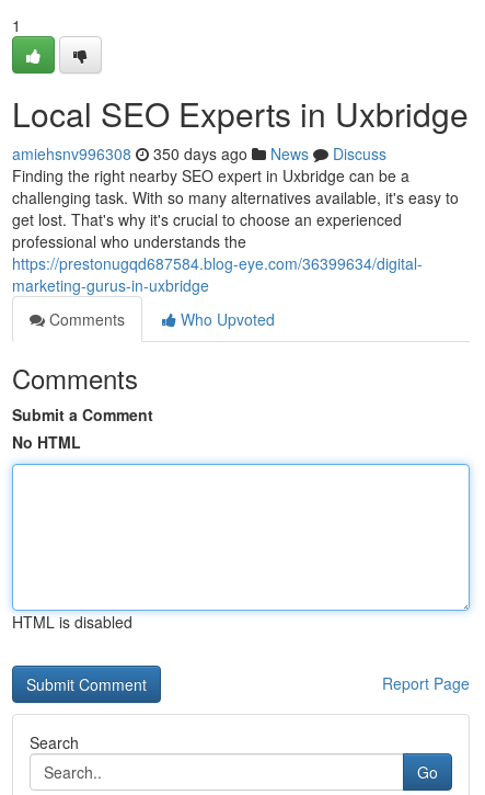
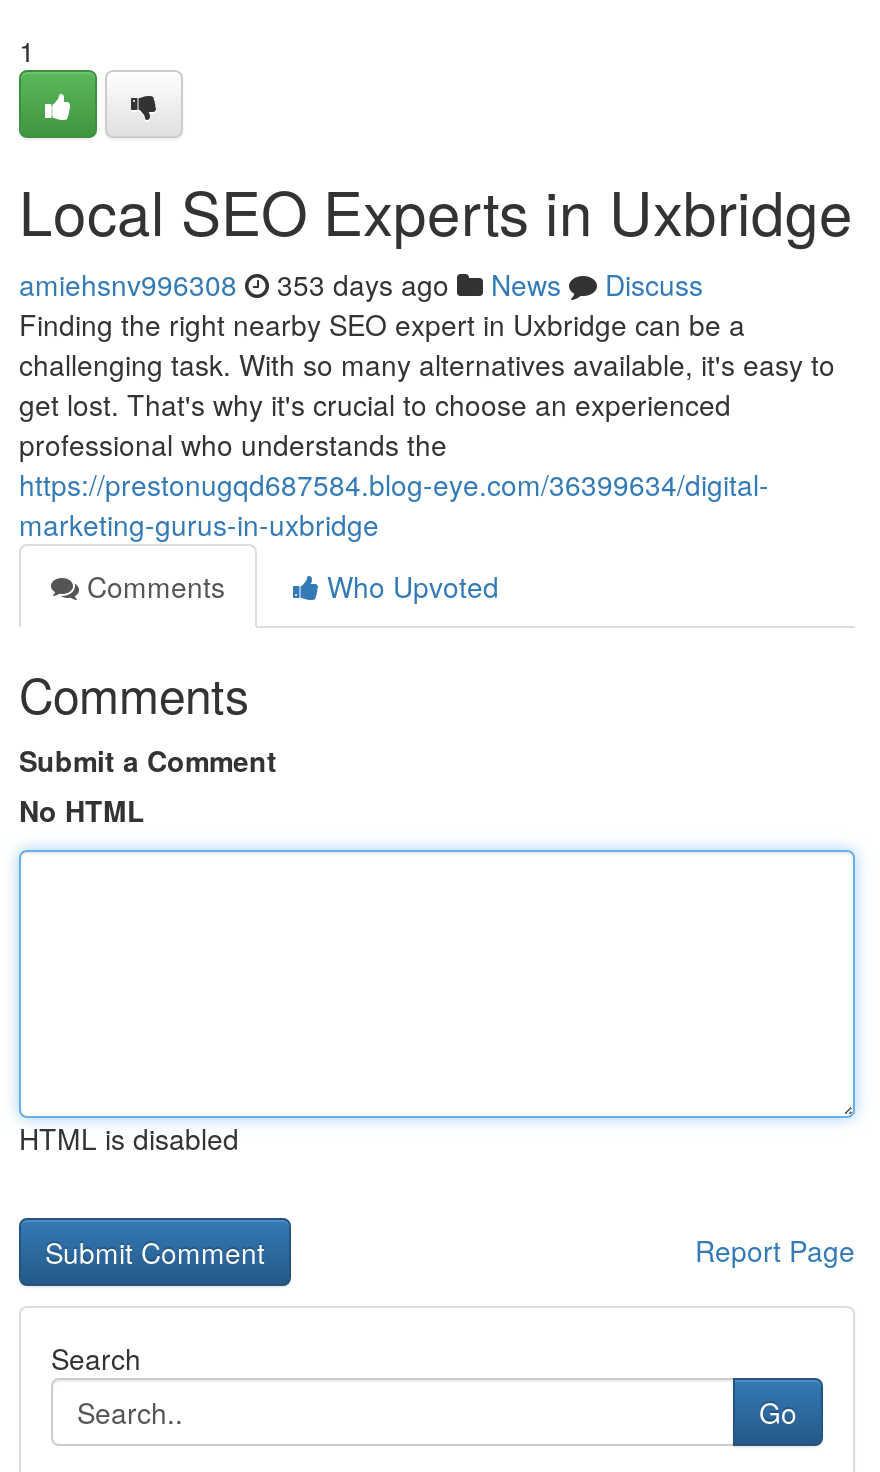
- amiehsnv996308 350 days ago News Discuss
+ amiehsnv996308 353 days ago News Discuss
